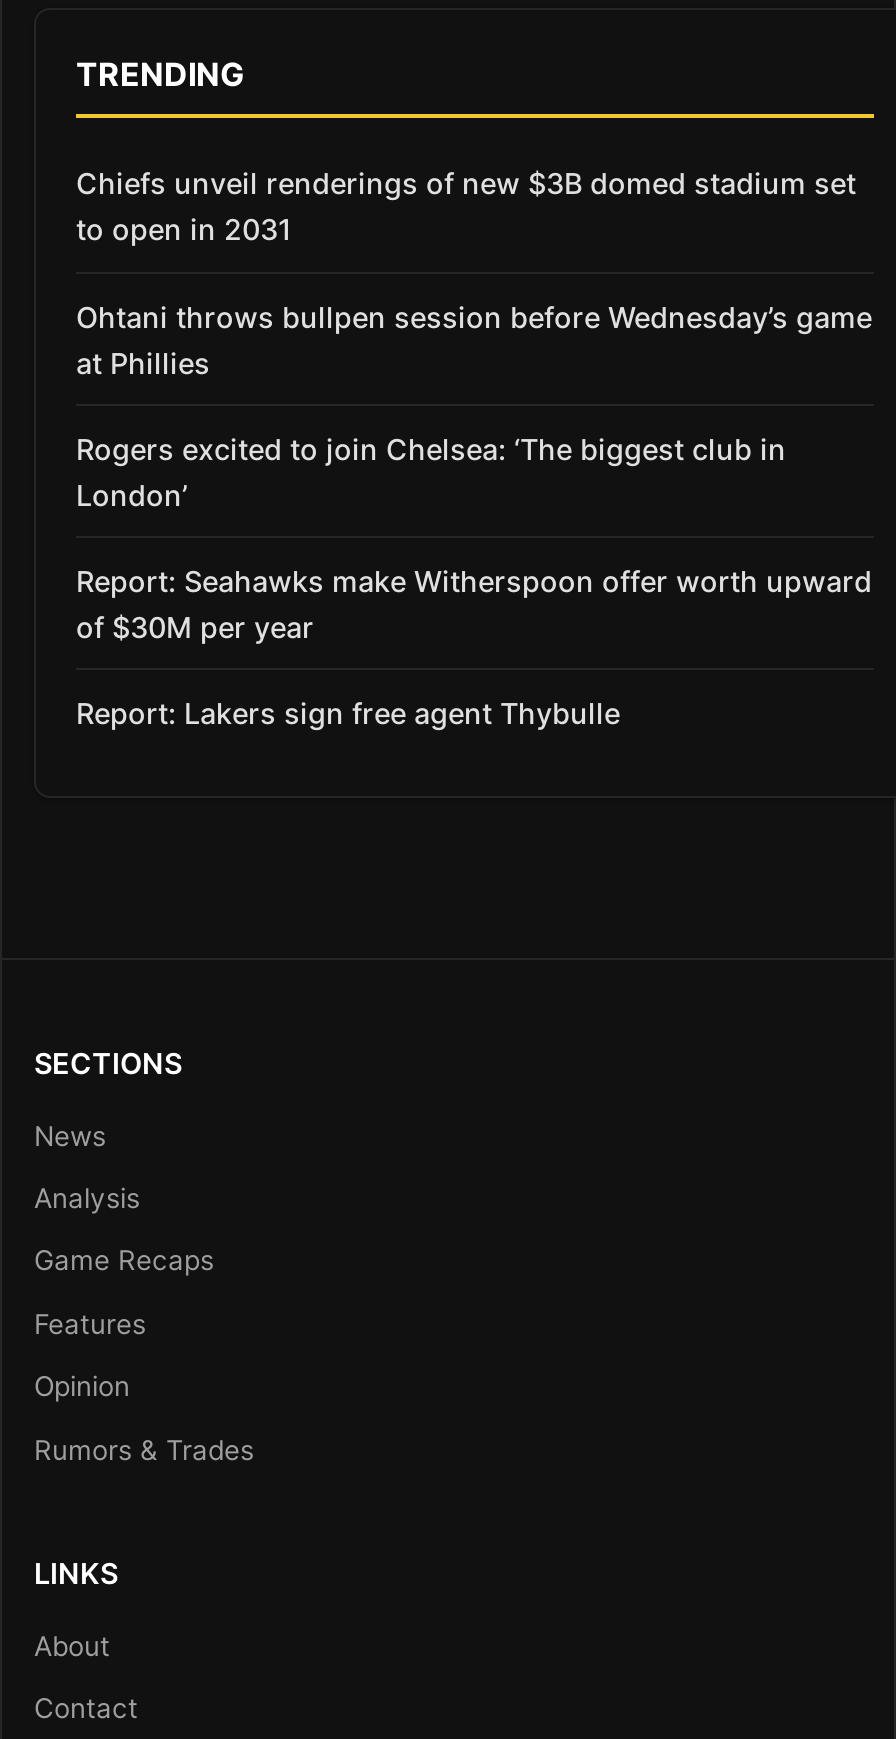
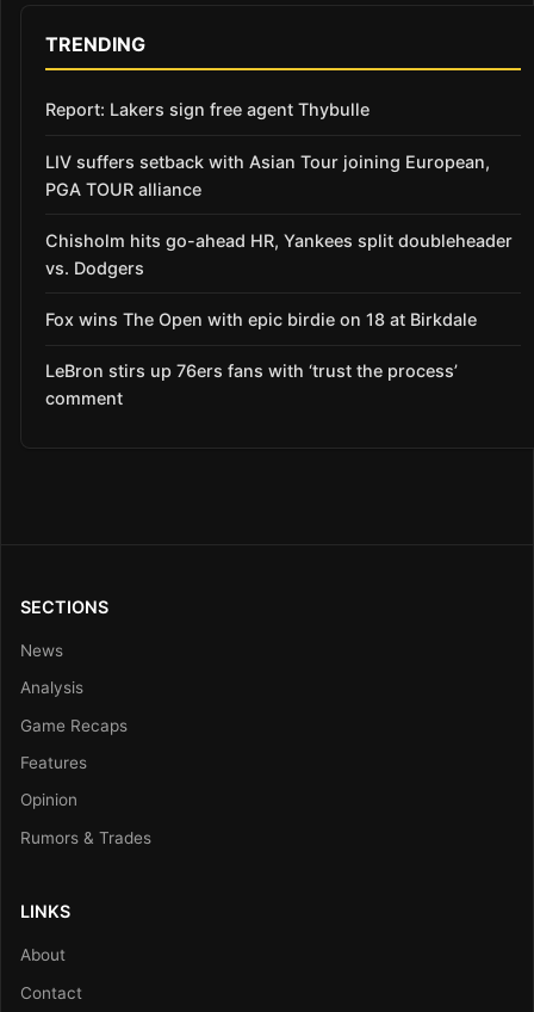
- Chiefs unveil renderings of new $3B domed stadium set
- to open in 2031
- Ohtani throws bullpen session before Wednesday’s game
- at Phillies
- Rogers excited to join Chelsea: ‘The biggest club in
- London’
- Report: Seahawks make Witherspoon offer worth upward
- of $30M per year

moved up: Report: Lakers sign free agent Thybulle

+ LIV suffers setback with Asian Tour joining European,
+ PGA TOUR alliance
+ Chisholm hits go-ahead HR, Yankees split doubleheader
+ vs. Dodgers
+ Fox wins The Open with epic birdie on 18 at Birkdale
+ LeBron stirs up 76ers fans with ‘trust the process’
+ comment
